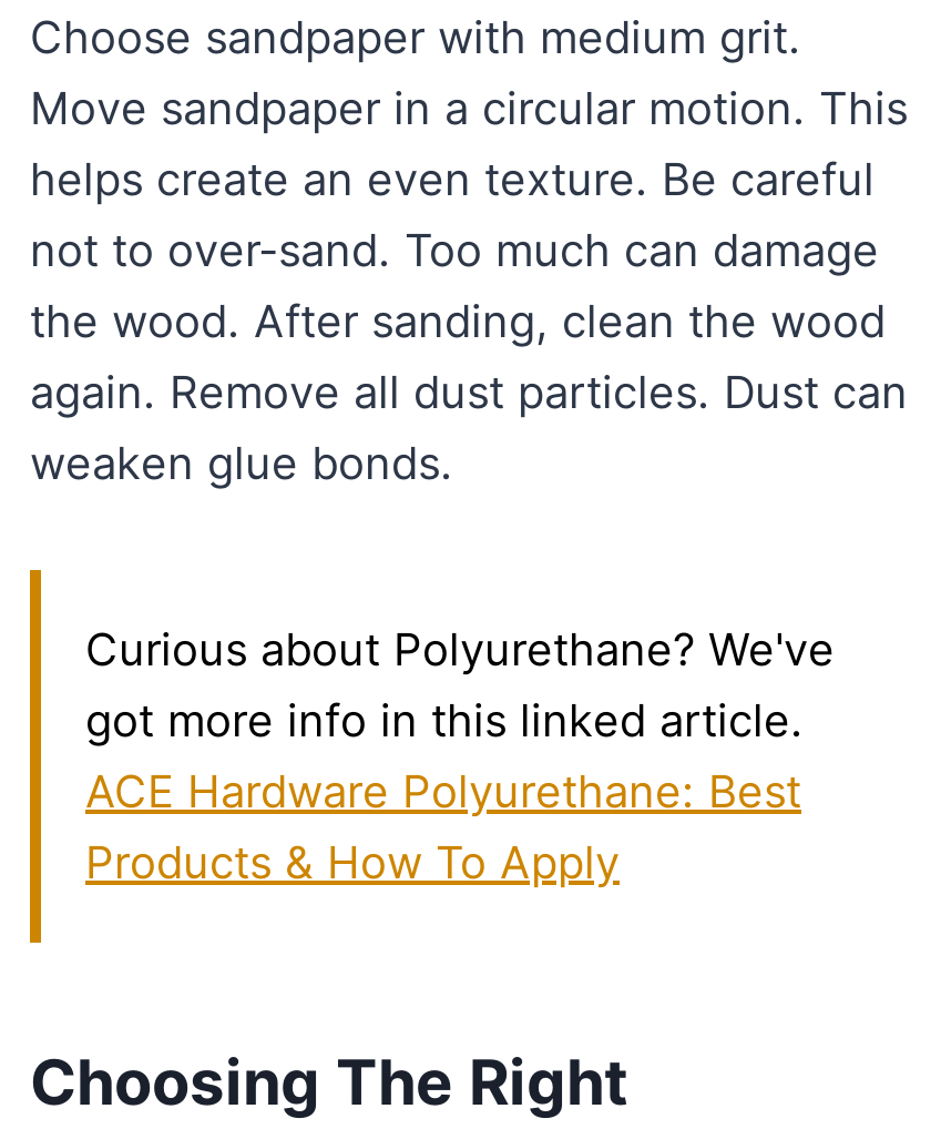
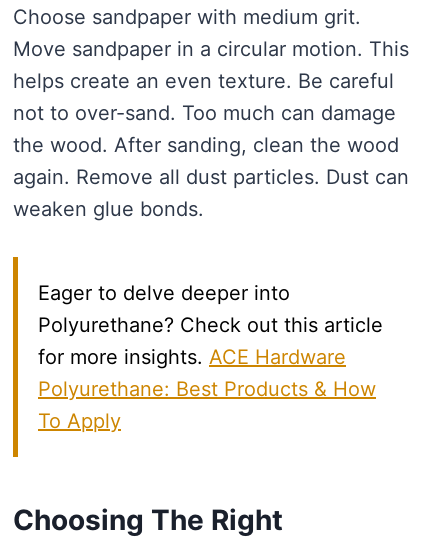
- Curious about Polyurethane? We've
- got more info in this linked article.
- ACE Hardware Polyurethane: Best
- Products & How To Apply
+ Eager to delve deeper into
+ Polyurethane? Check out this article
+ for more insights. ACE Hardware
+ Polyurethane: Best Products & How
+ To Apply
